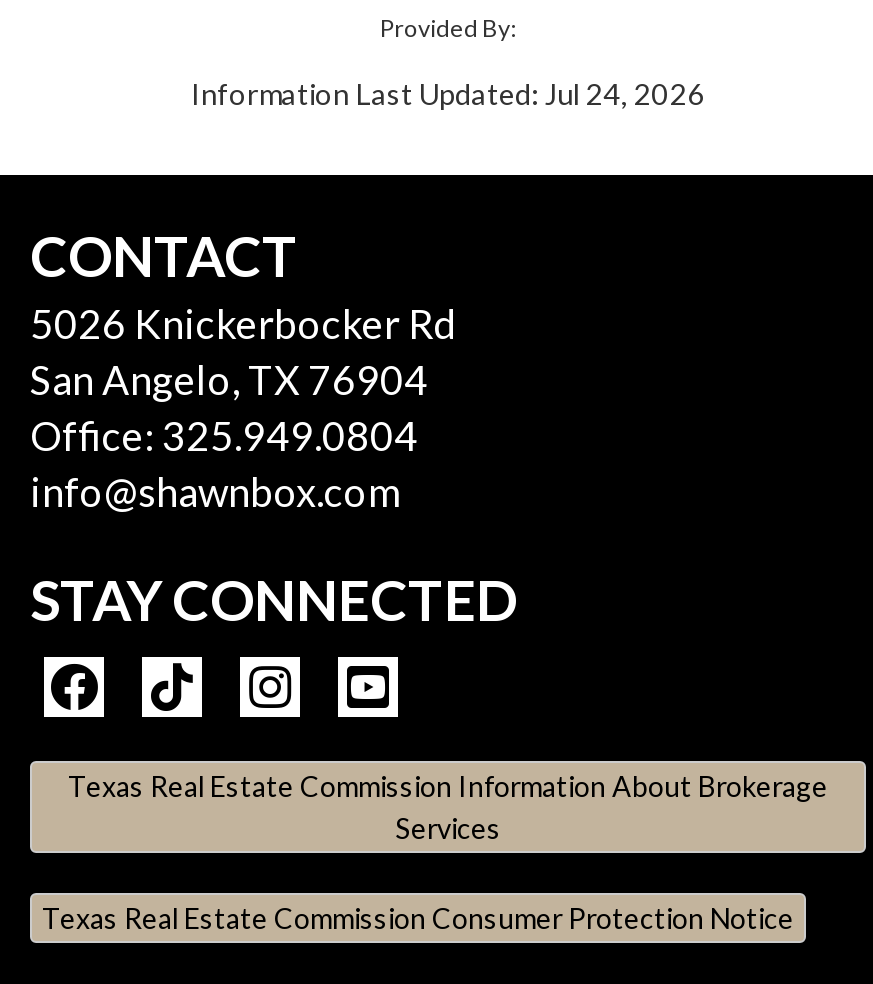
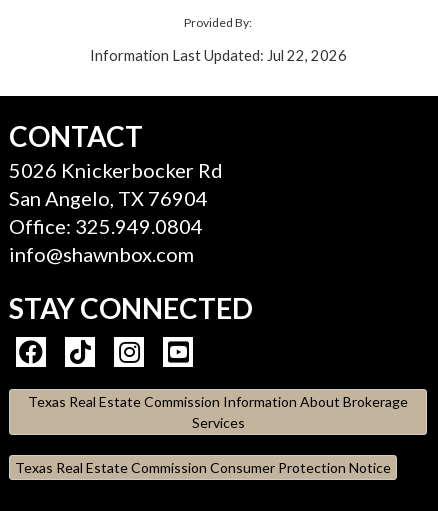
- Information Last Updated: Jul 24, 2026
+ Information Last Updated: Jul 22, 2026
